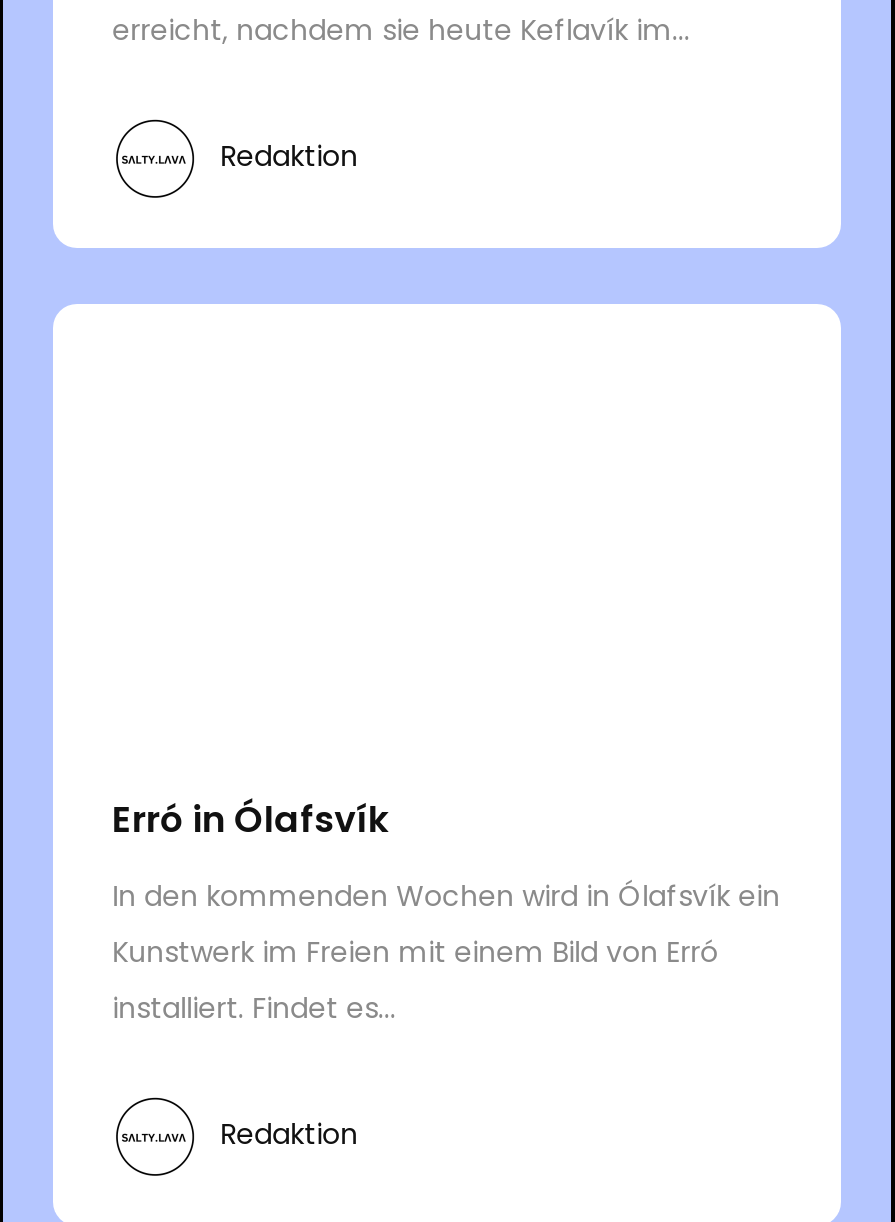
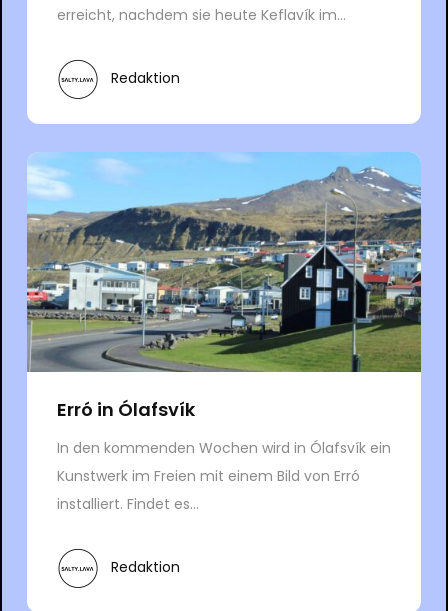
+ [image]
